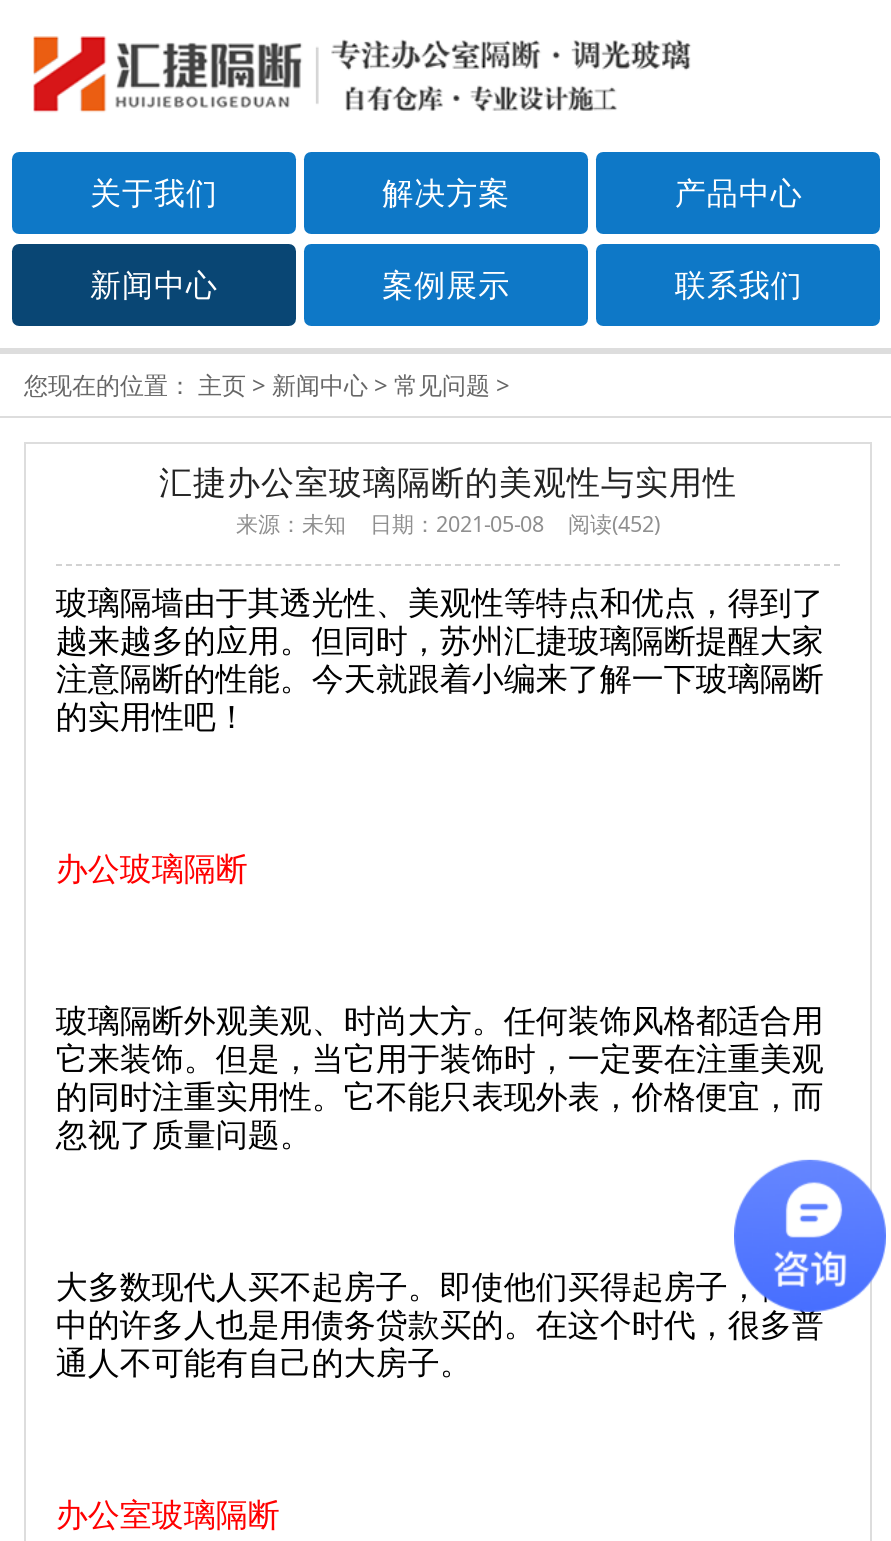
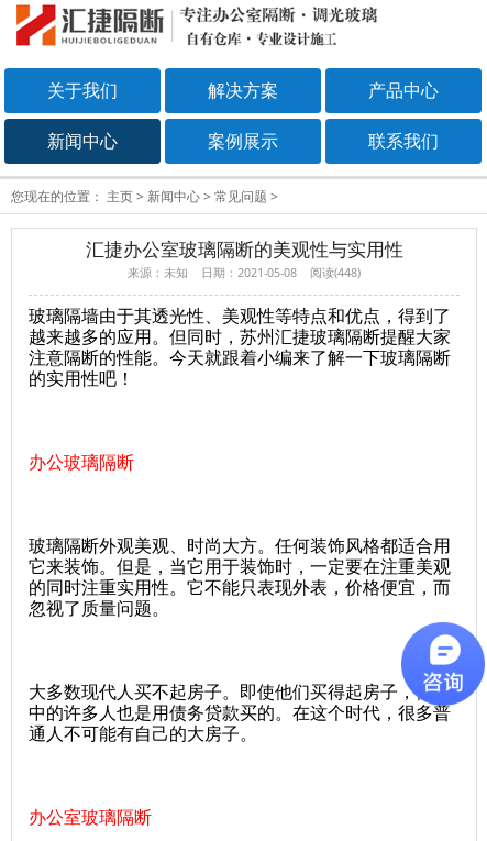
- 来源：未知 日期：2021-05-08 阅读(452)
+ 来源：未知 日期：2021-05-08 阅读(448)
